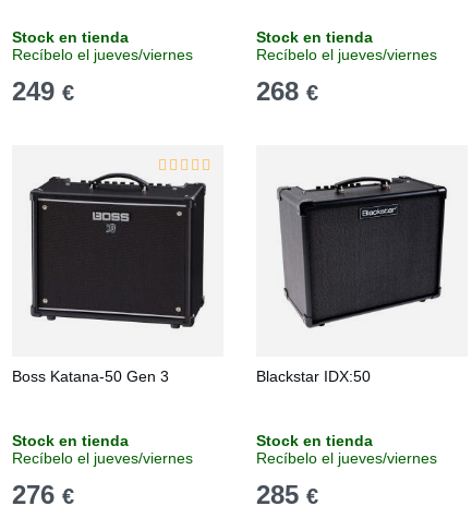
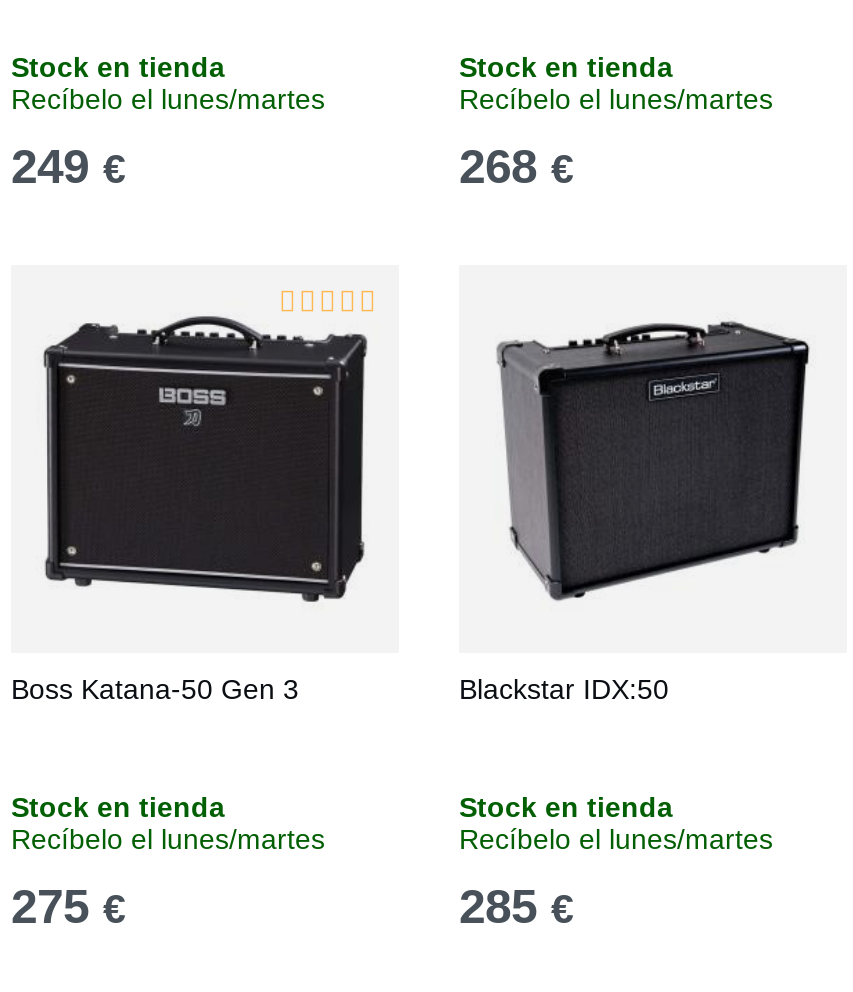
- Recíbelo el jueves/viernes
+ Recíbelo el lunes/martes

- Recíbelo el jueves/viernes
+ Recíbelo el lunes/martes

- Recíbelo el jueves/viernes
+ Recíbelo el lunes/martes

- Recíbelo el jueves/viernes
+ Recíbelo el lunes/martes

- 276 €
+ 275 €
